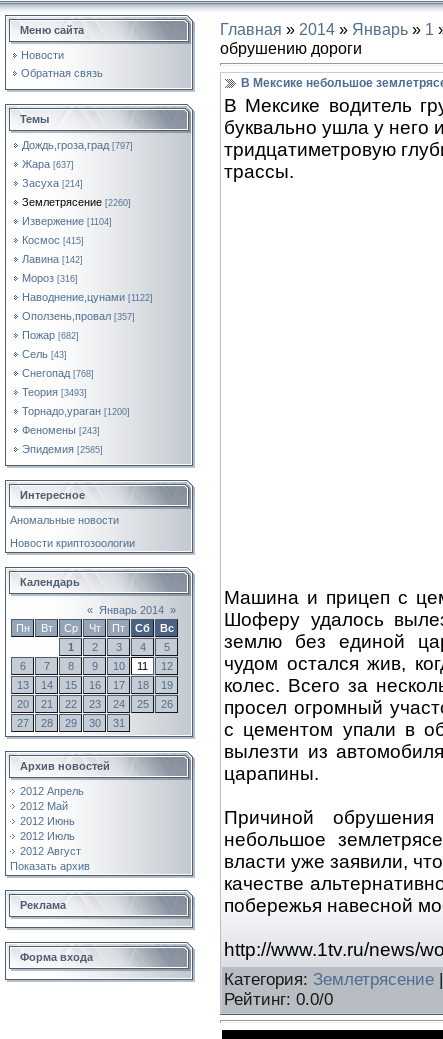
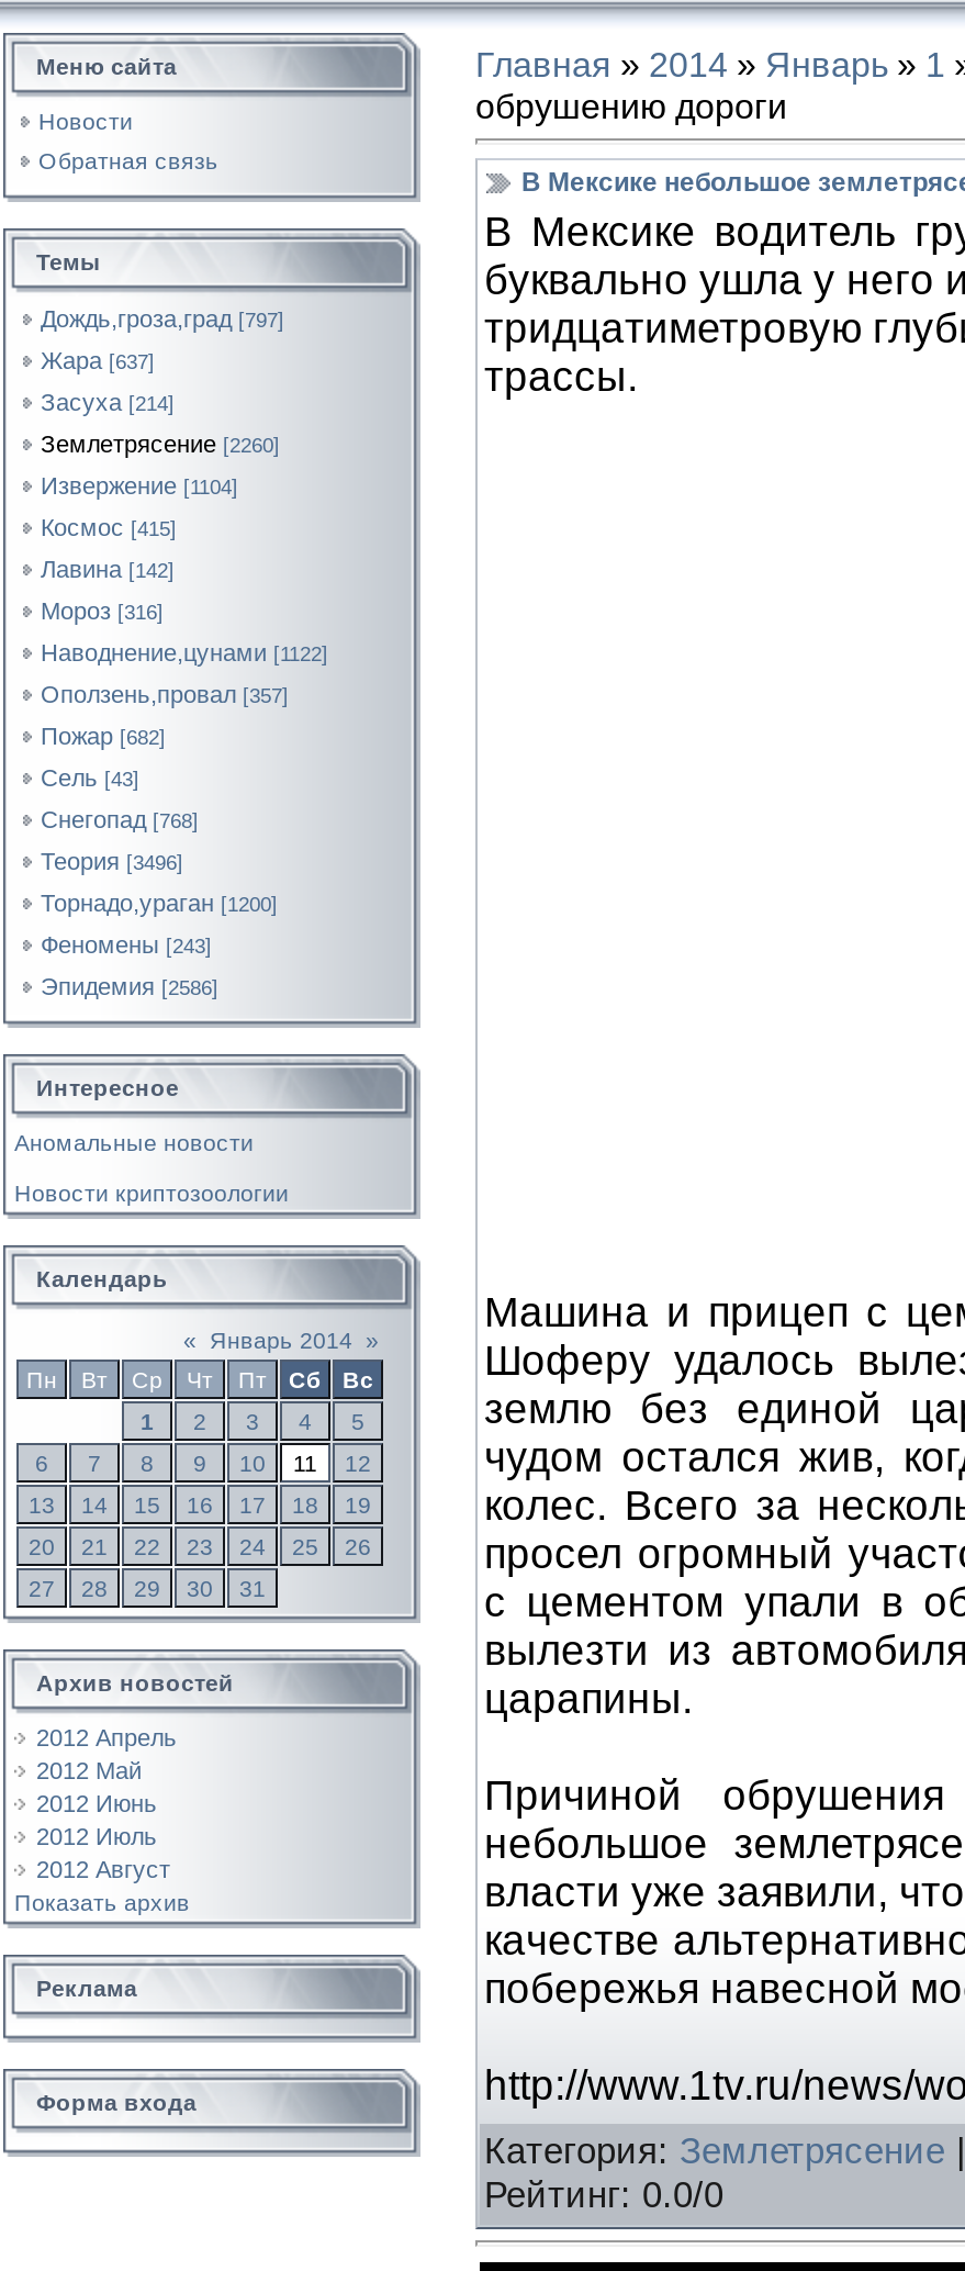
- Теория [3493]
+ Теория [3496]

- Эпидемия [2585]
+ Эпидемия [2586]
